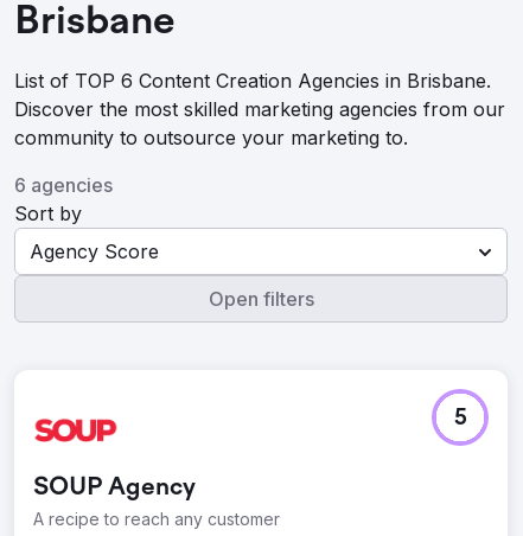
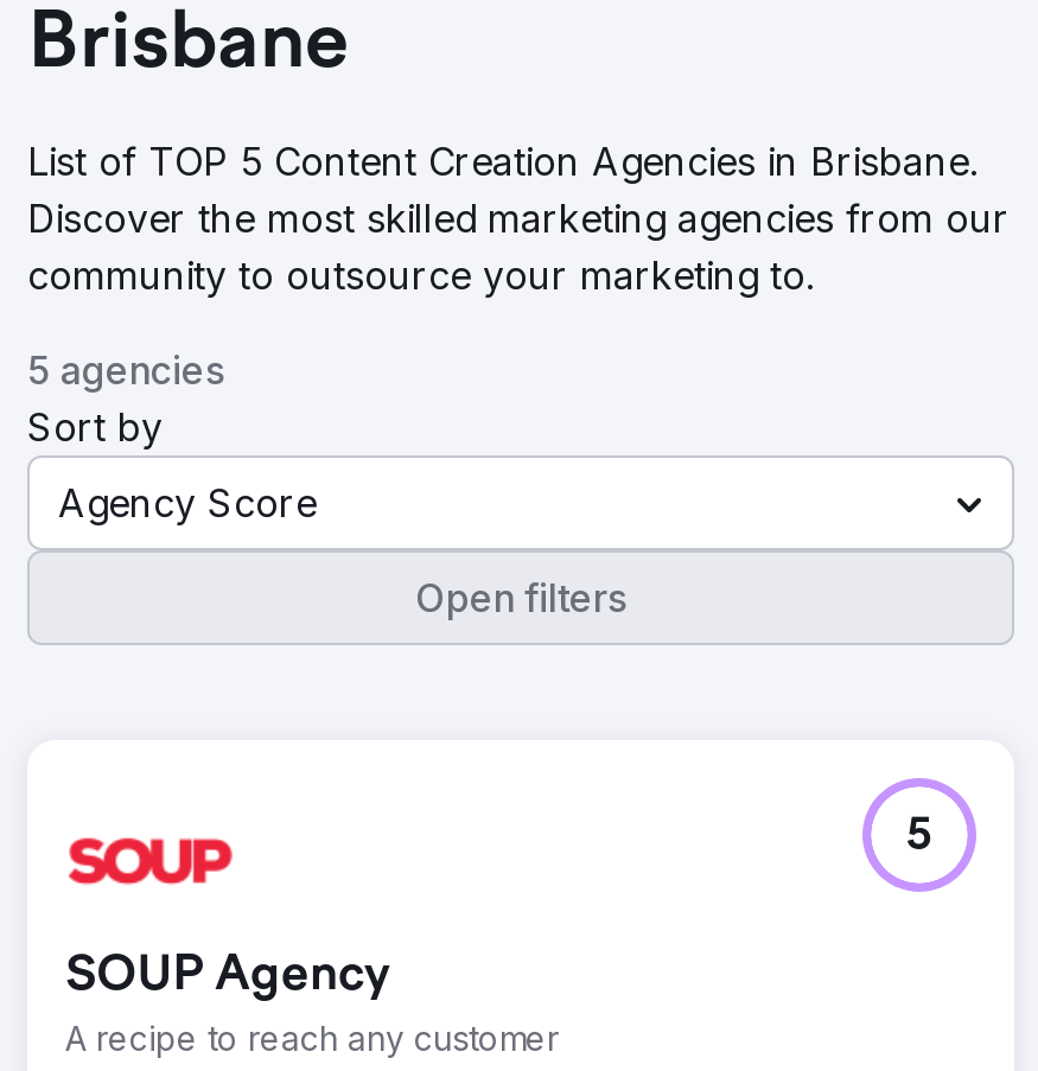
- List of TOP 6 Content Creation Agencies in Brisbane.
+ List of TOP 5 Content Creation Agencies in Brisbane.

- 6 agencies
+ 5 agencies
